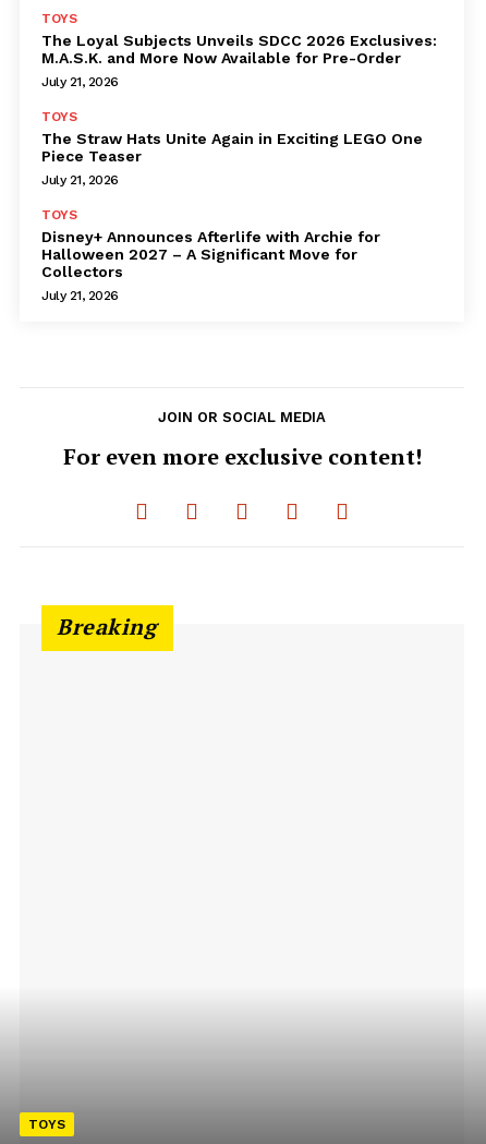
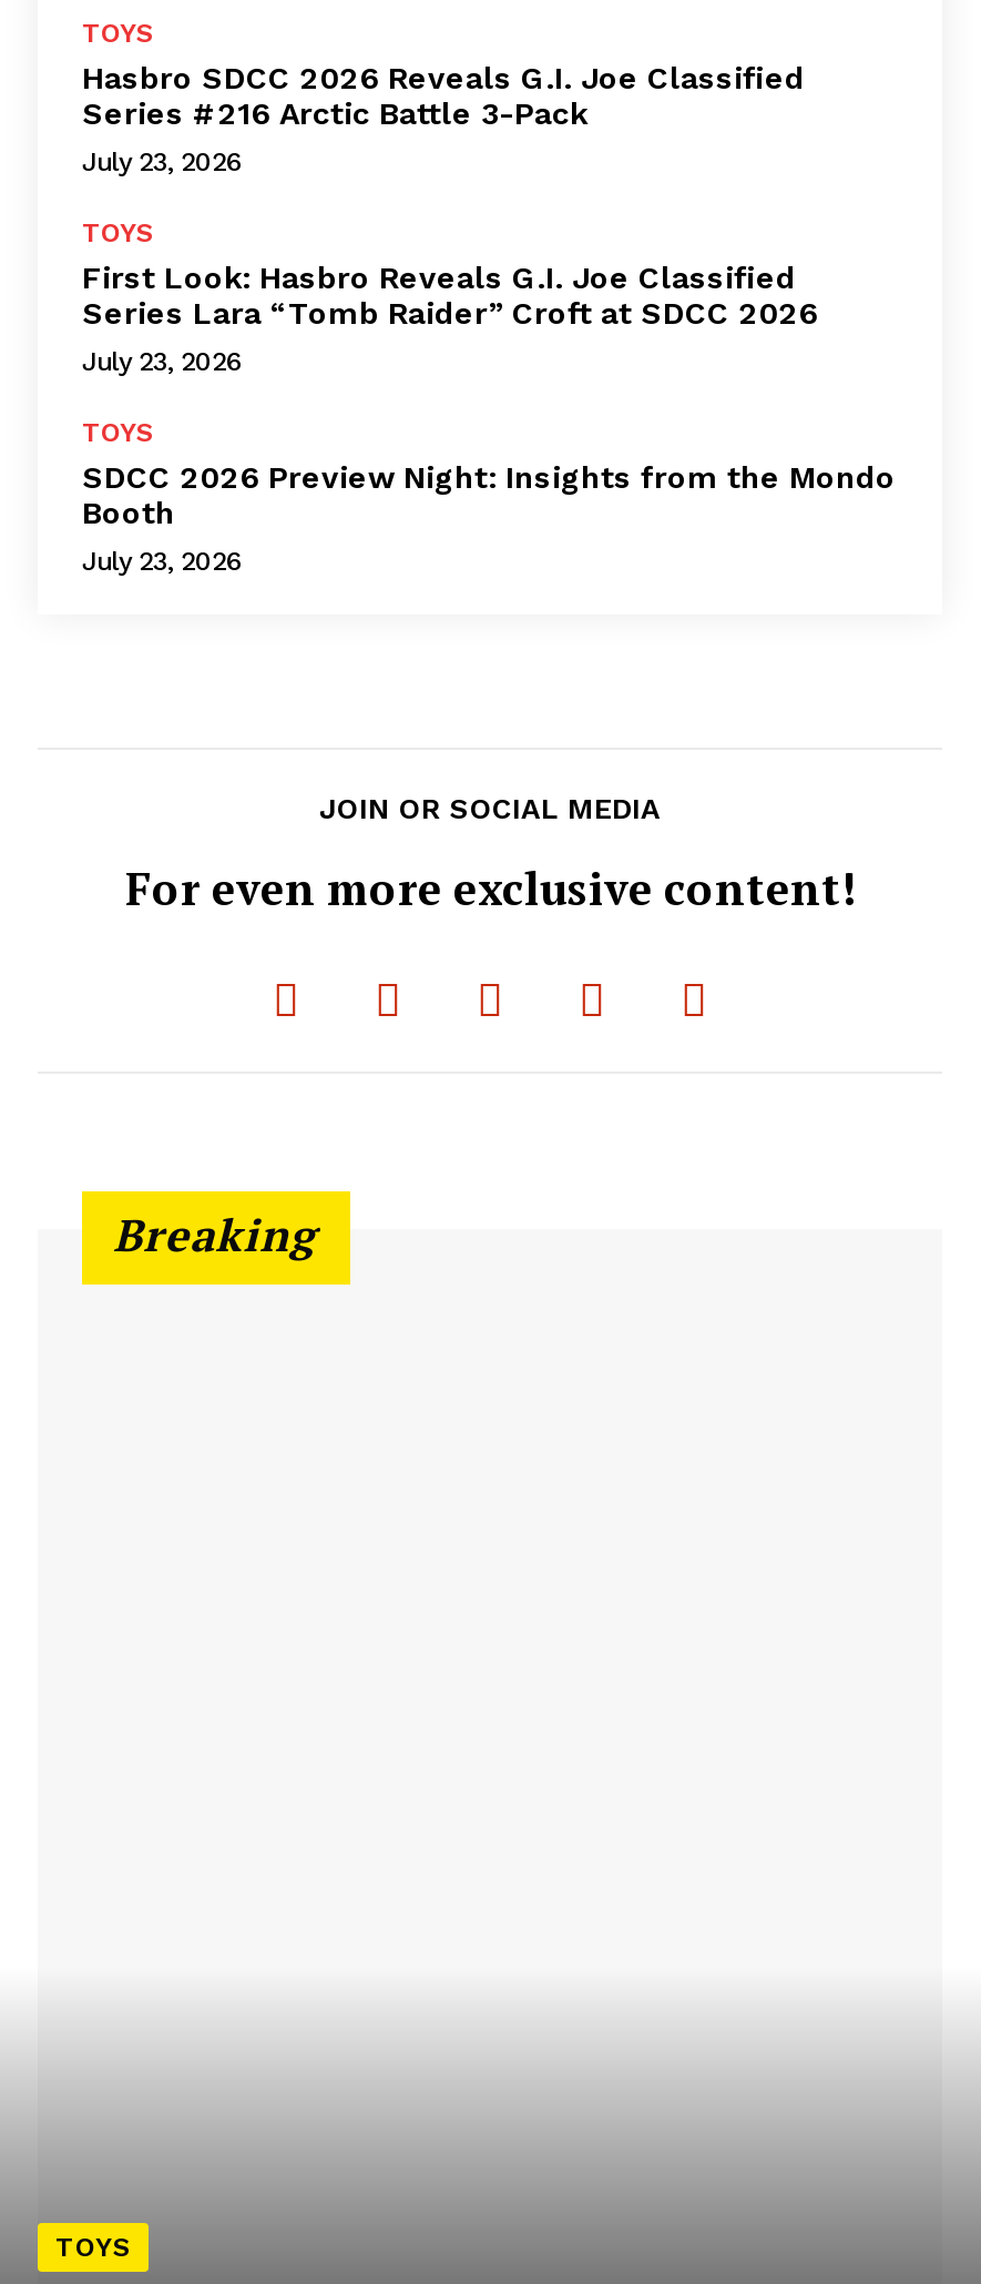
- The Loyal Subjects Unveils SDCC 2026 Exclusives:
- M.A.S.K. and More Now Available for Pre-Order
- July 21, 2026
+ Hasbro SDCC 2026 Reveals G.I. Joe Classified
+ Series #216 Arctic Battle 3-Pack
+ July 23, 2026

- The Straw Hats Unite Again in Exciting LEGO One
- Piece Teaser
- July 21, 2026
+ First Look: Hasbro Reveals G.I. Joe Classified
+ Series Lara “Tomb Raider” Croft at SDCC 2026
+ July 23, 2026

- Disney+ Announces Afterlife with Archie for
- Halloween 2027 – A Significant Move for
- Collectors
- July 21, 2026
+ SDCC 2026 Preview Night: Insights from the Mondo
+ Booth
+ July 23, 2026
